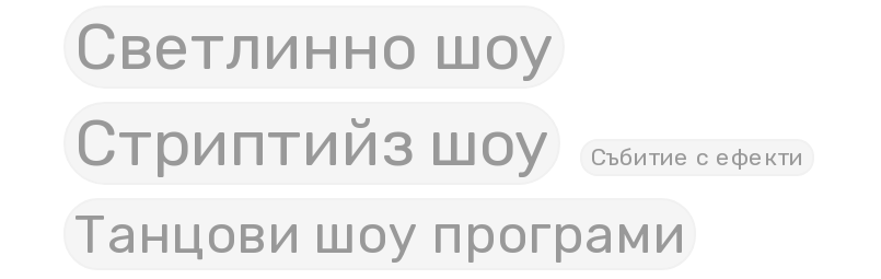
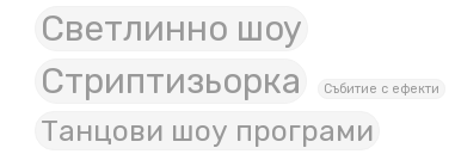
- Стриптийз шоу
+ Стриптизьорка
